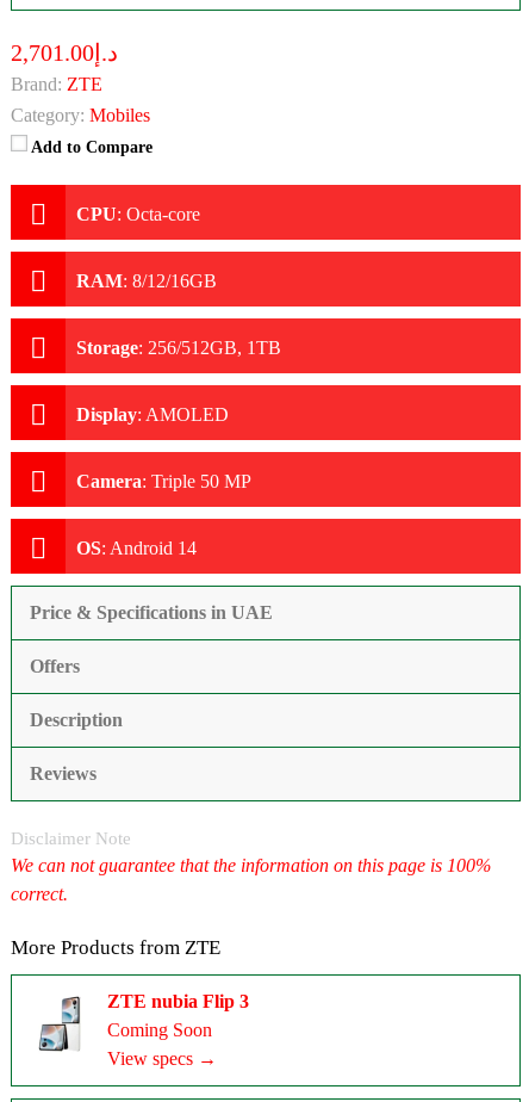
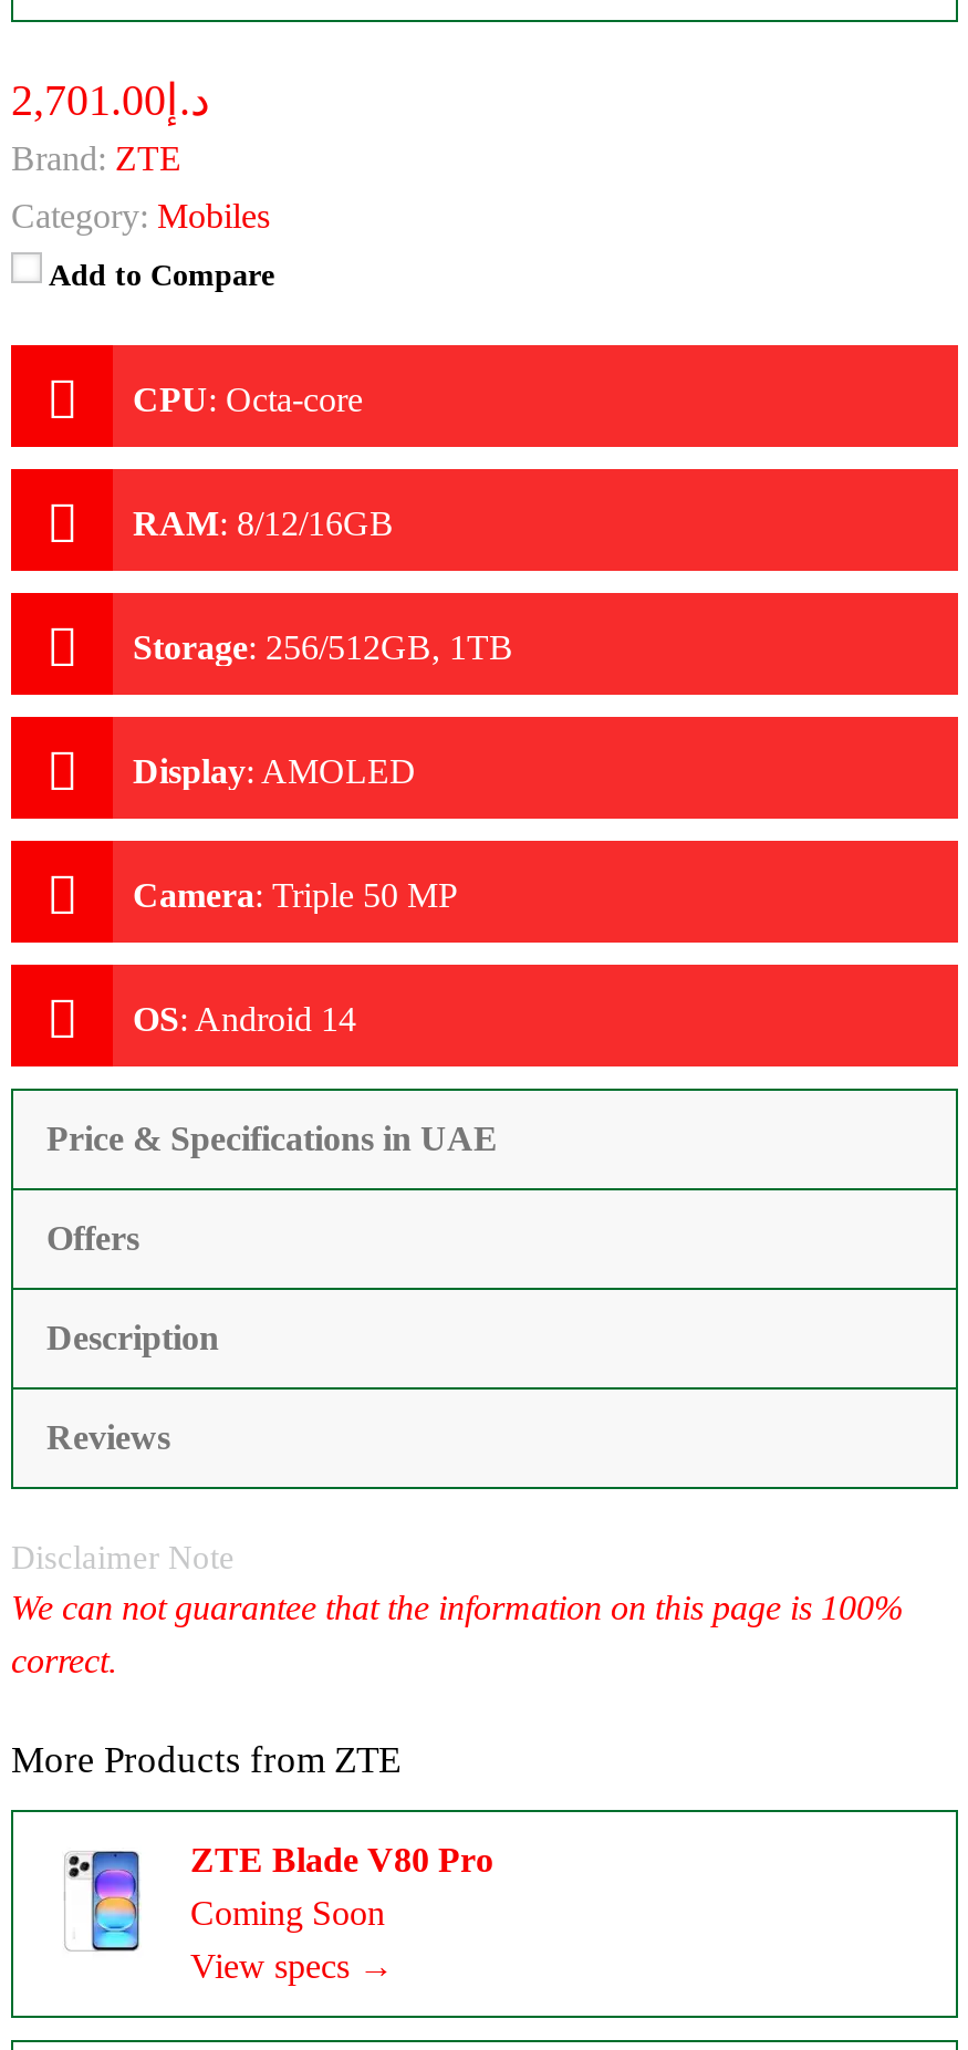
- [image]
- ZTE nubia Flip 3
+ [image]
+ ZTE Blade V80 Pro
